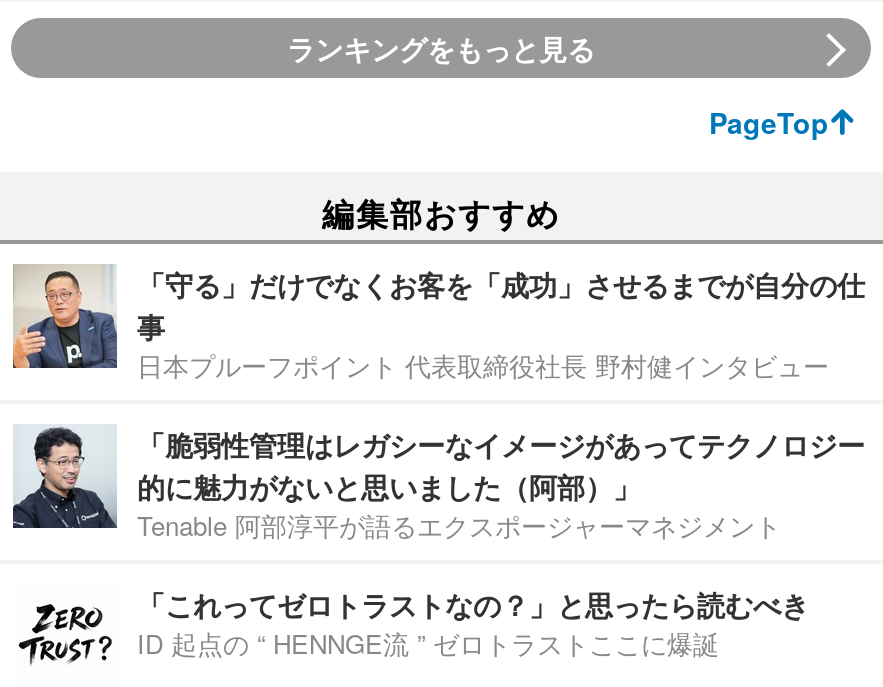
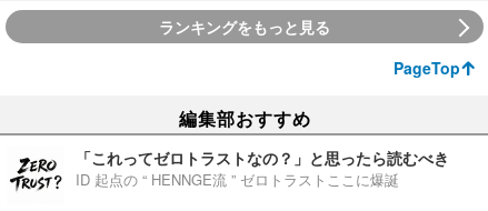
- [image]
- 「守る」だけでなくお客を「成功」させるまでが自分の仕
- 事
- 日本プルーフポイント 代表取締役社長 野村健インタビュー
- 「脆弱性管理はレガシーなイメージがあってテクノロジー
- 的に魅力がないと思いました（阿部）」
- Tenable 阿部淳平が語るエクスポージャーマネジメント

- [image]
